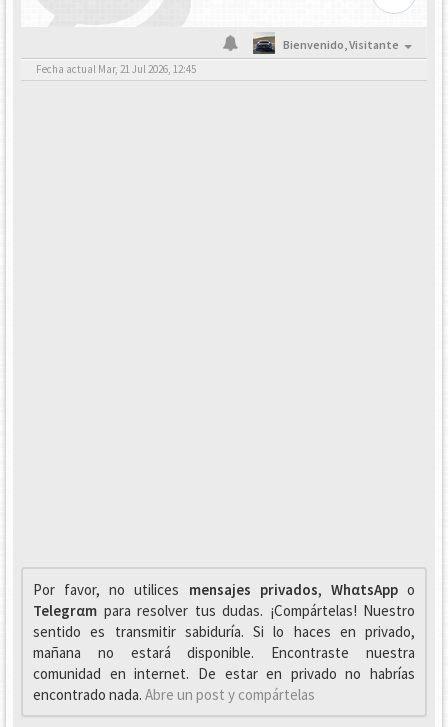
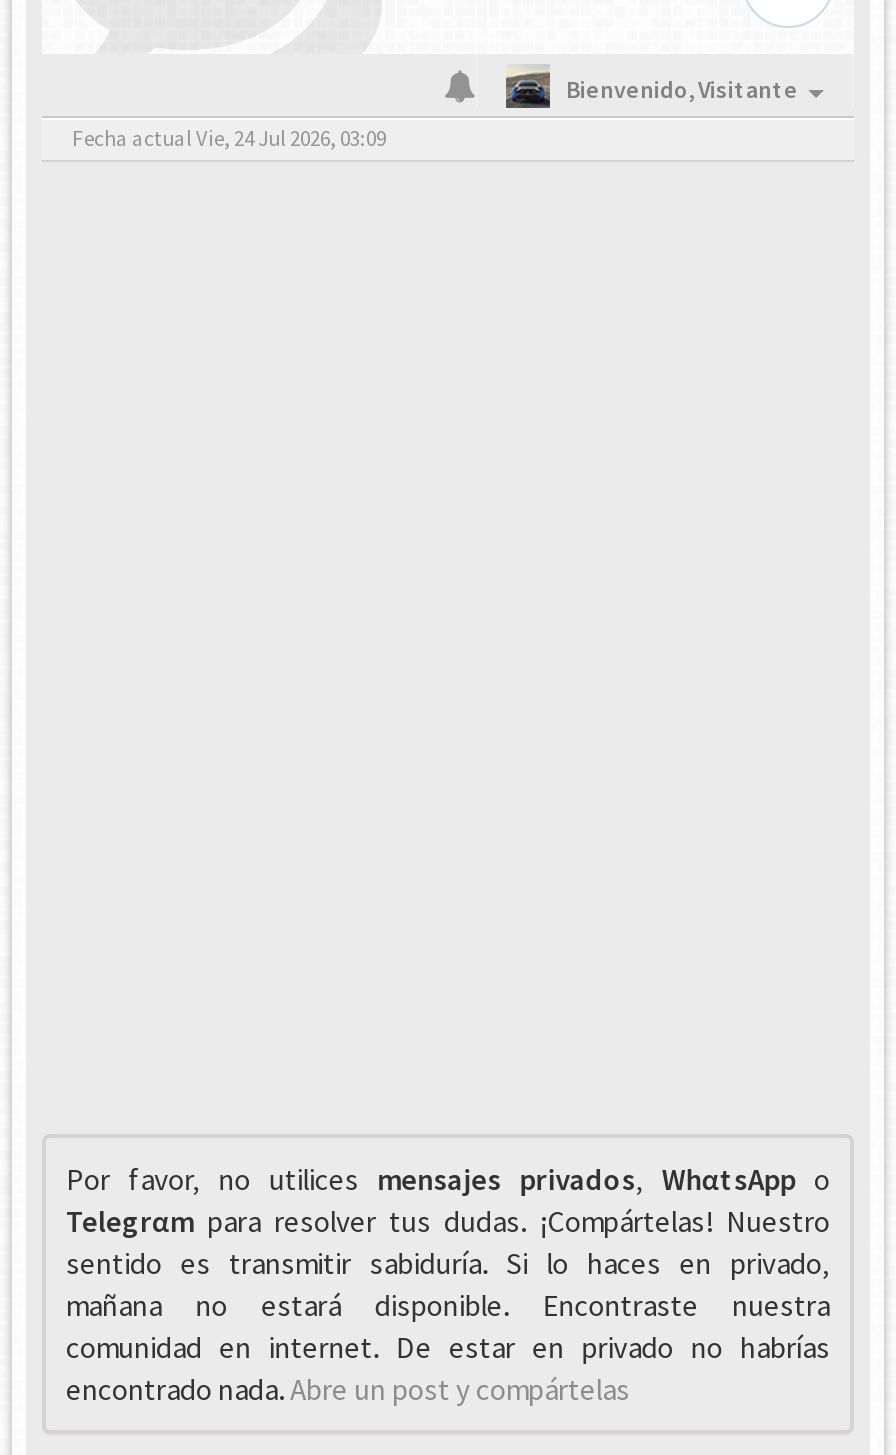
- Fecha actual Mar, 21 Jul 2026, 12:45
+ Fecha actual Vie, 24 Jul 2026, 03:09
